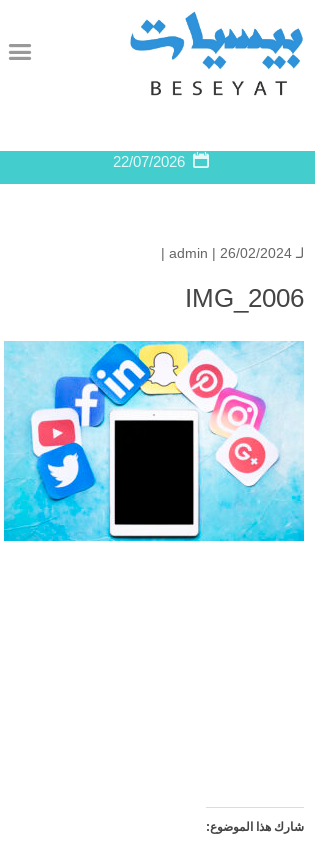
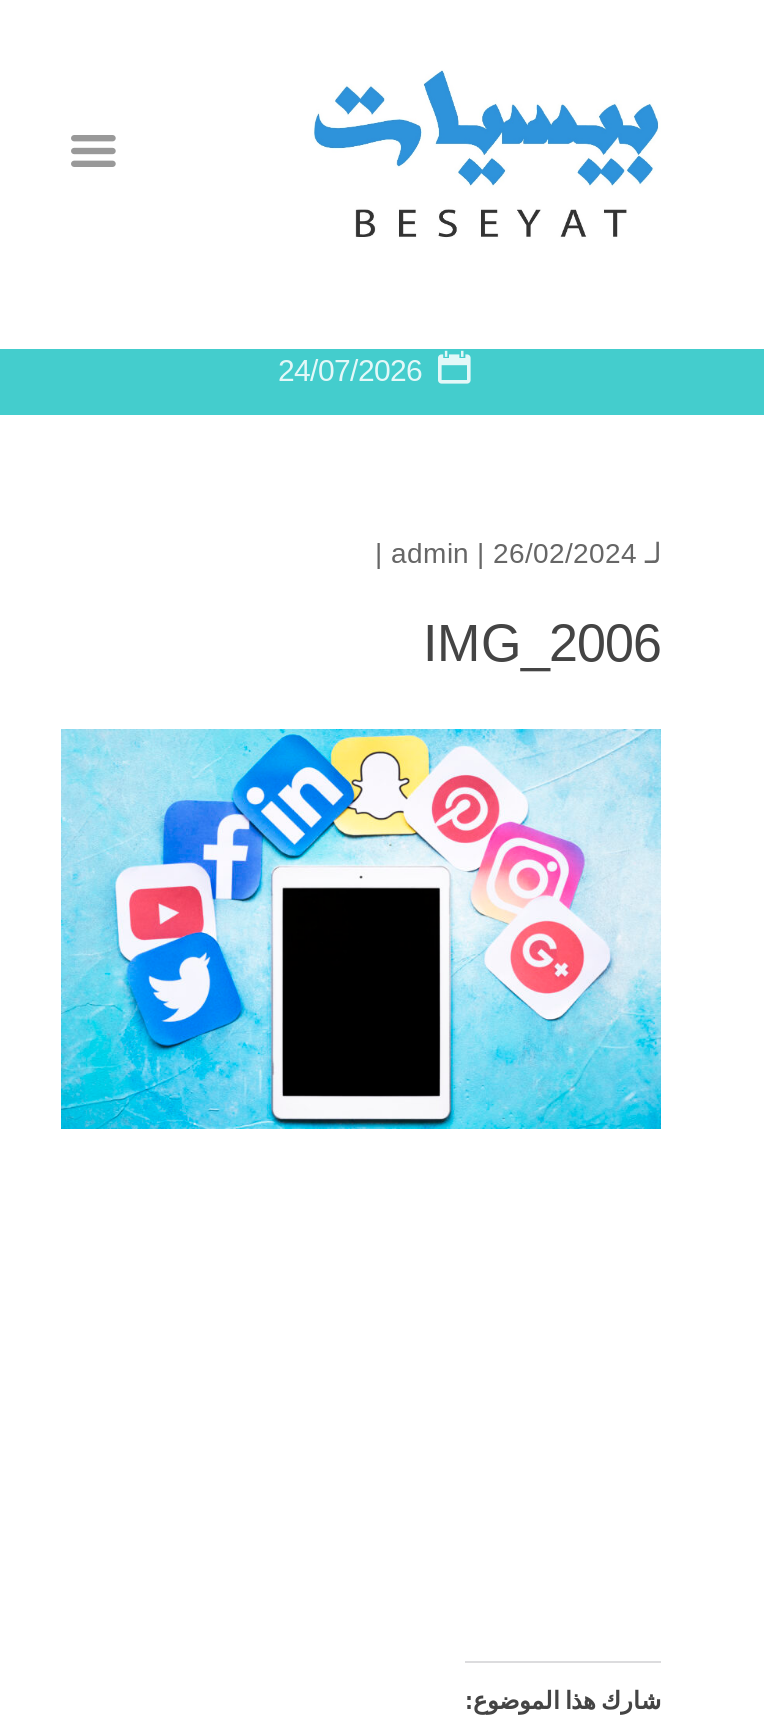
- 22/07/2026
+ 24/07/2026
